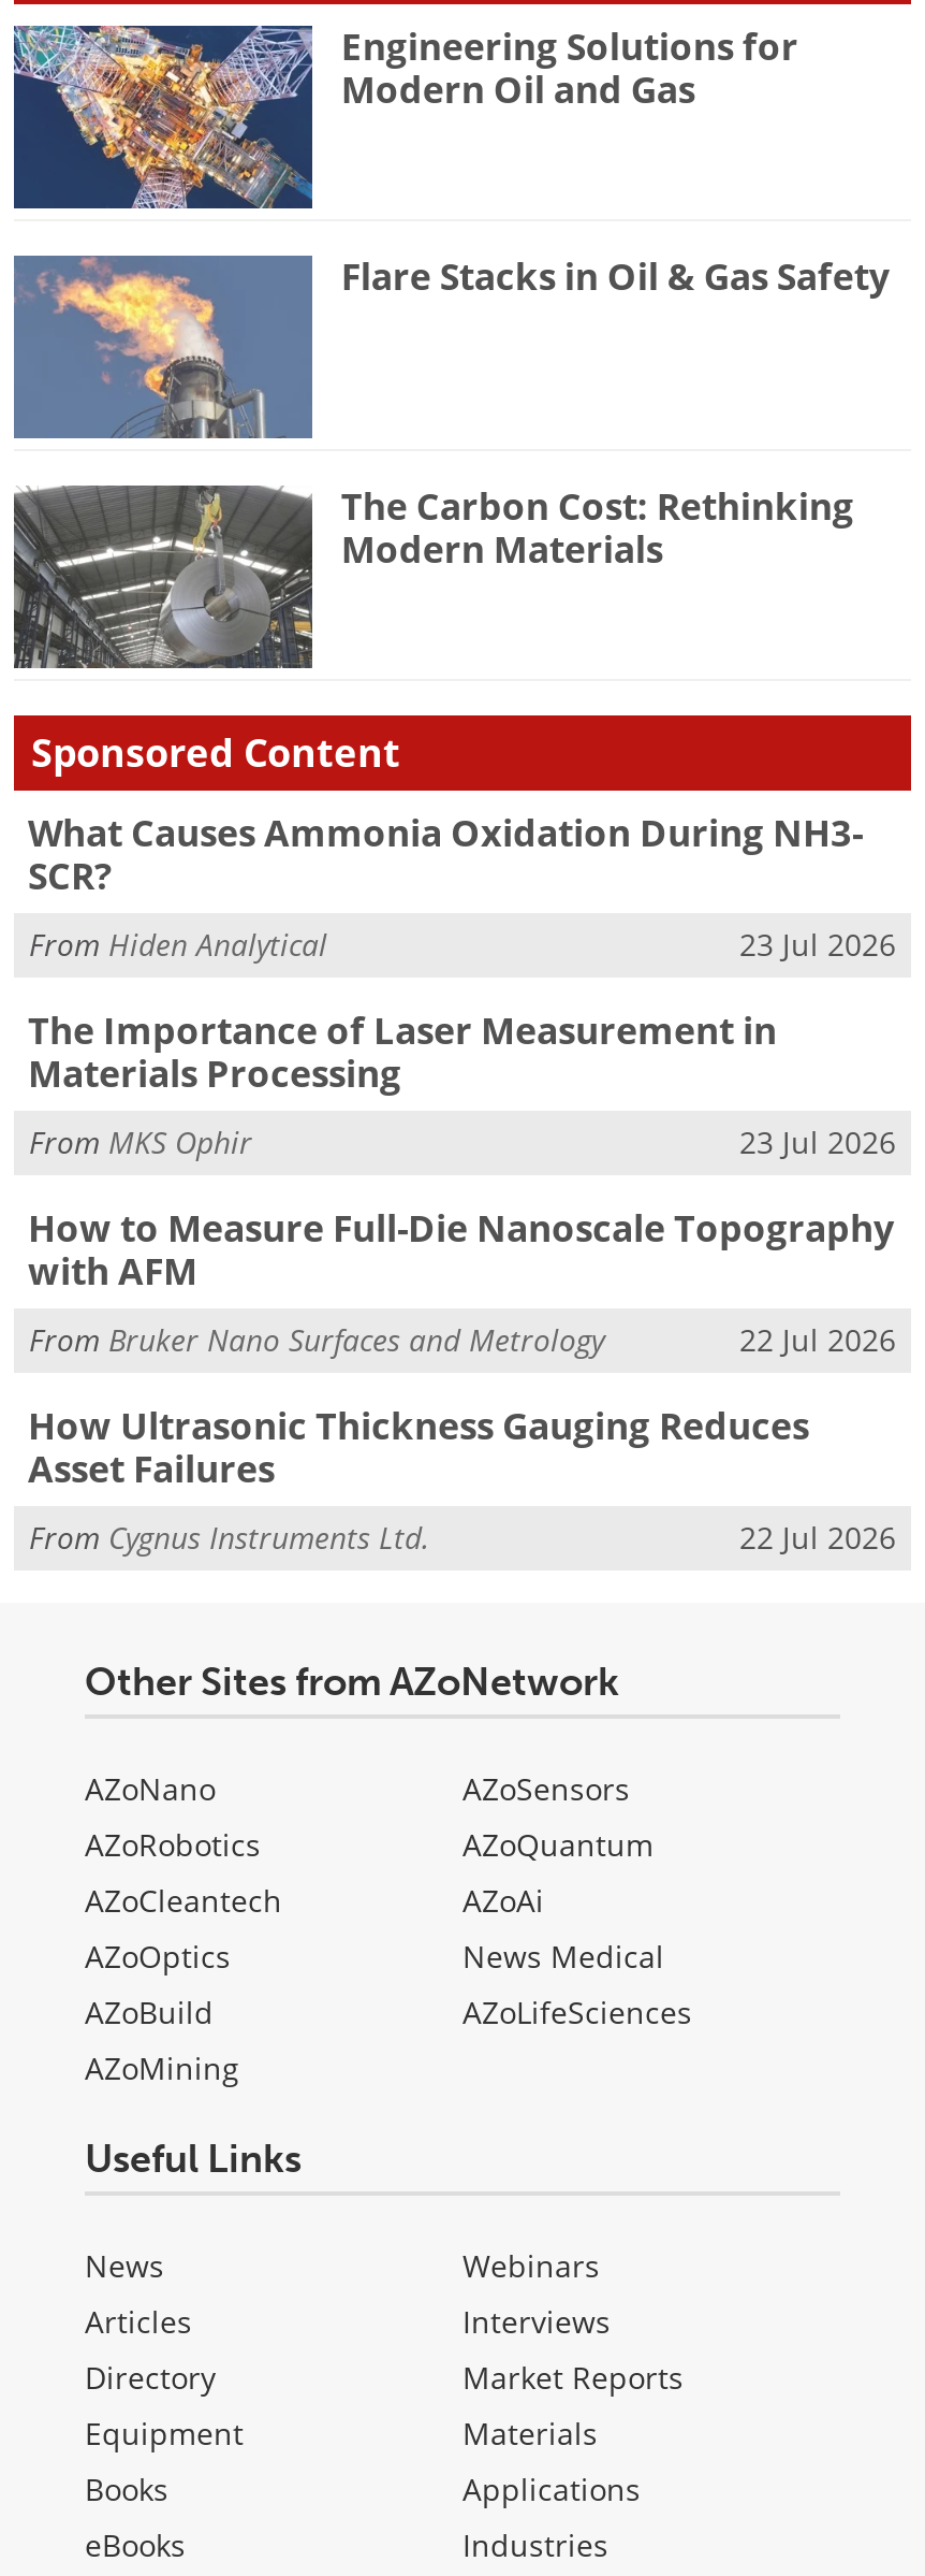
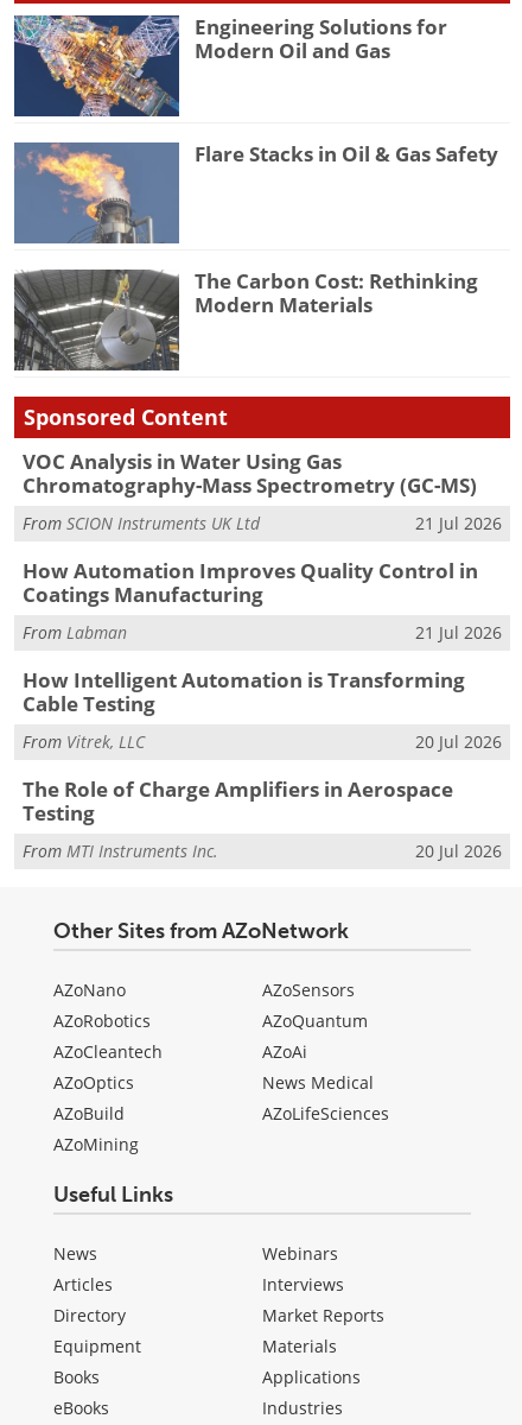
- What Causes Ammonia Oxidation During NH3-
- SCR?
+ VOC Analysis in Water Using Gas
+ Chromatography-Mass Spectrometry (GC-MS)

- From Hiden Analytical
- 23 Jul 2026
+ From SCION Instruments UK Ltd
+ 21 Jul 2026

- The Importance of Laser Measurement in
- Materials Processing
+ How Automation Improves Quality Control in
+ Coatings Manufacturing

- From MKS Ophir
- 23 Jul 2026
+ From Labman
+ 21 Jul 2026

- How to Measure Full-Die Nanoscale Topography
- with AFM
+ How Intelligent Automation is Transforming
+ Cable Testing

- From Bruker Nano Surfaces and Metrology
- 22 Jul 2026
+ From Vitrek, LLC
+ 20 Jul 2026

- How Ultrasonic Thickness Gauging Reduces
- Asset Failures
+ The Role of Charge Amplifiers in Aerospace
+ Testing

- From Cygnus Instruments Ltd.
- 22 Jul 2026
+ From MTI Instruments Inc.
+ 20 Jul 2026
